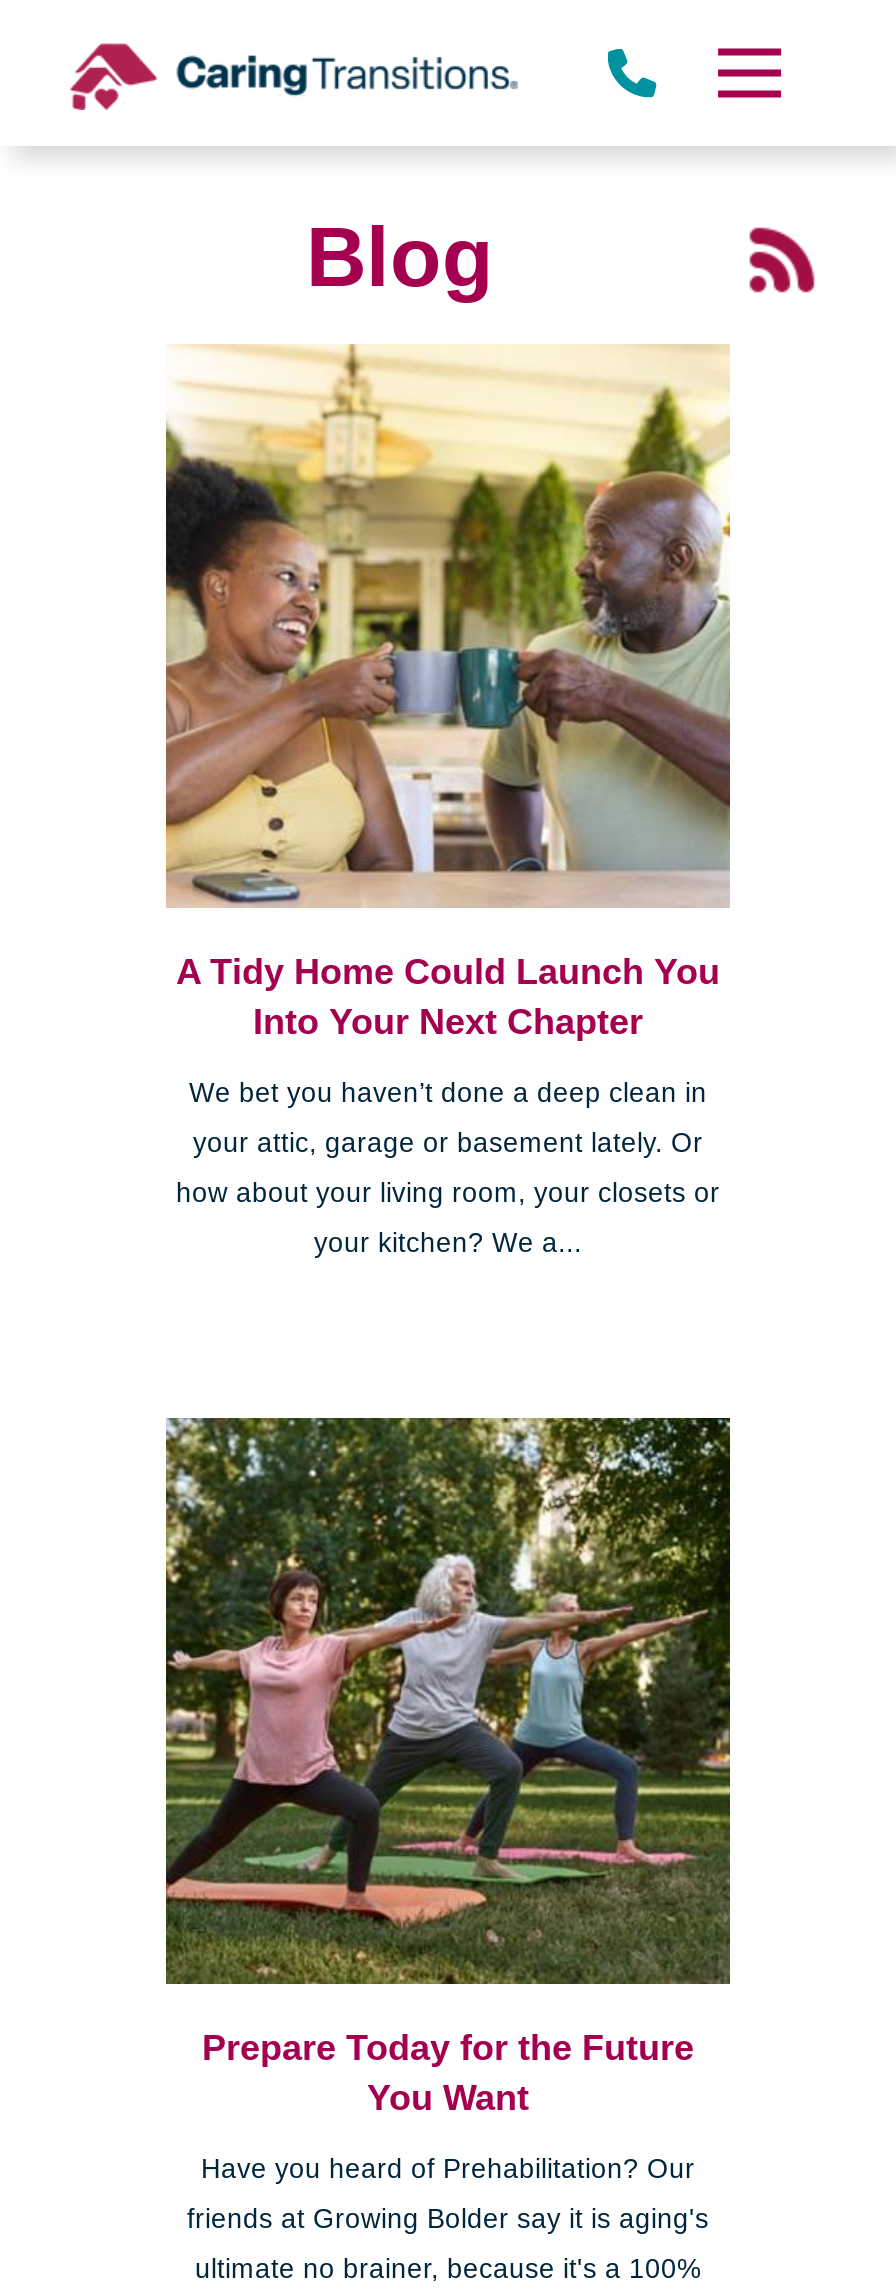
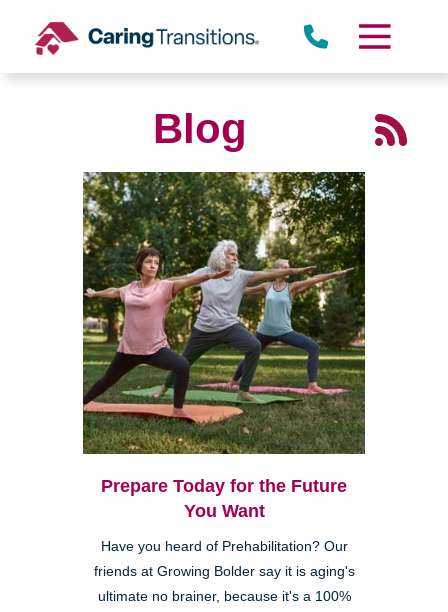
- [image]
- A Tidy Home Could Launch You
- Into Your Next Chapter
- We bet you haven’t done a deep clean in
- your attic, garage or basement lately. Or
- how about your living room, your closets or
- your kitchen? We a...
